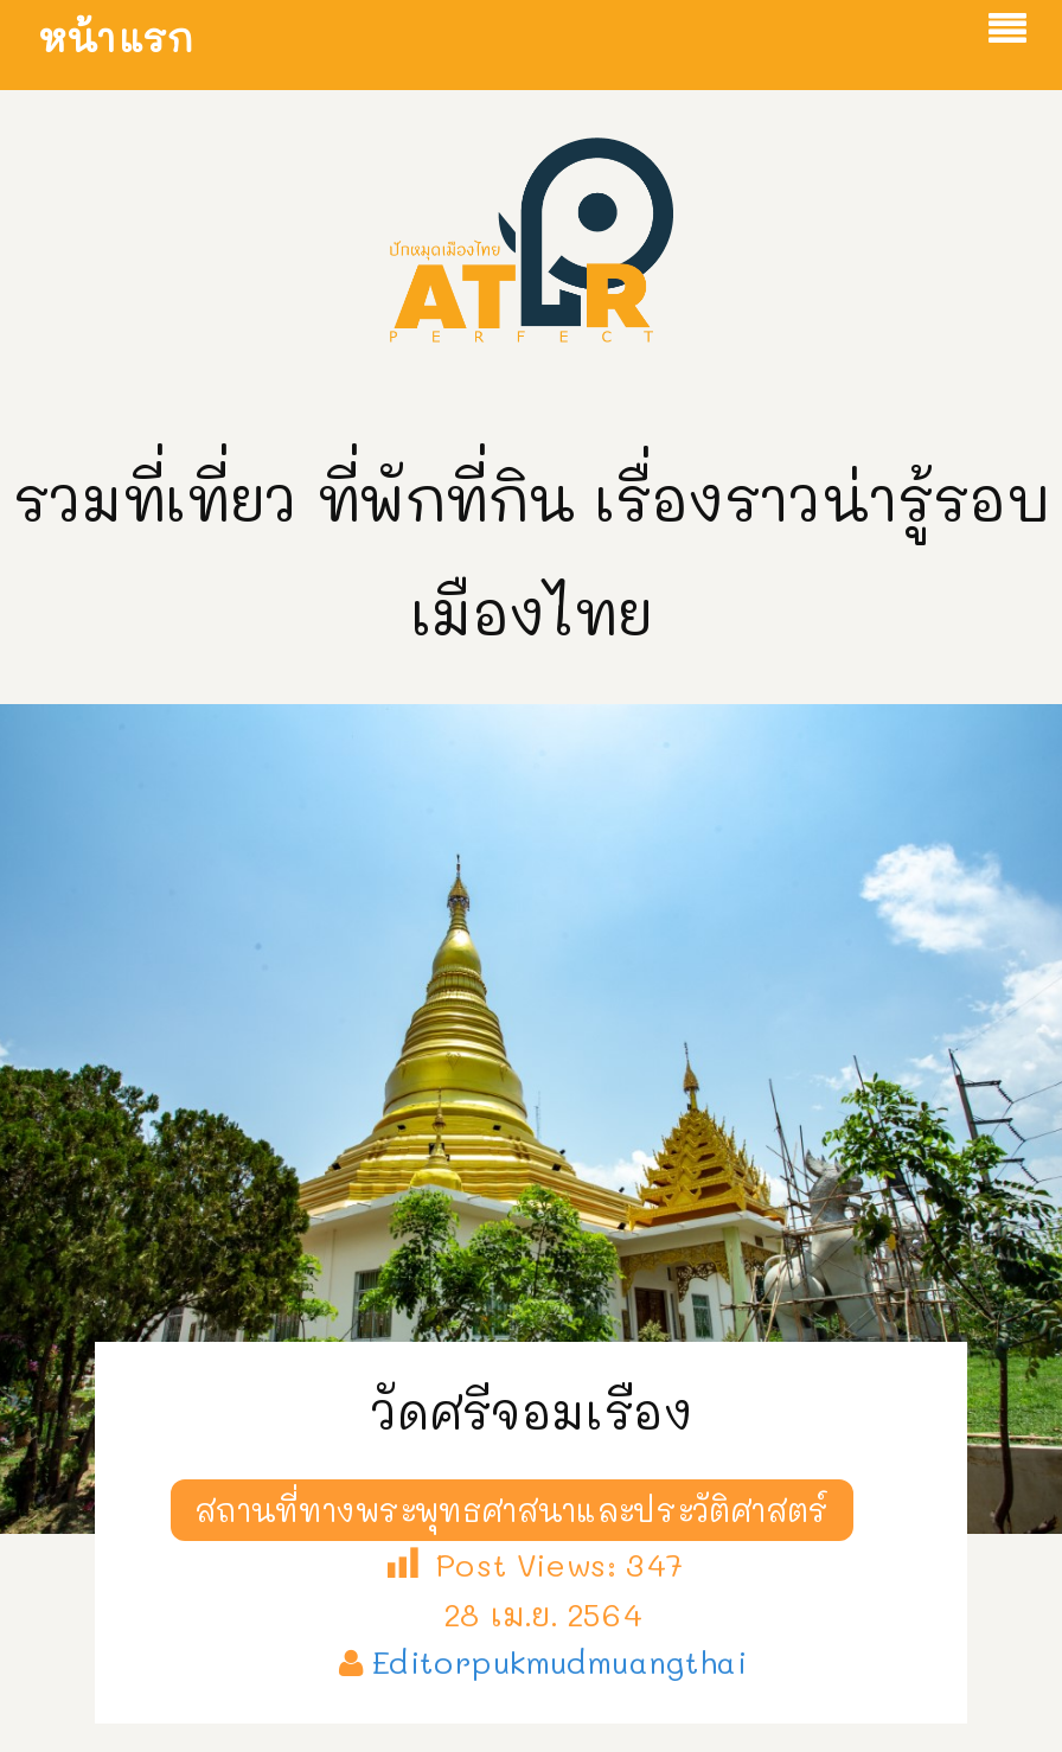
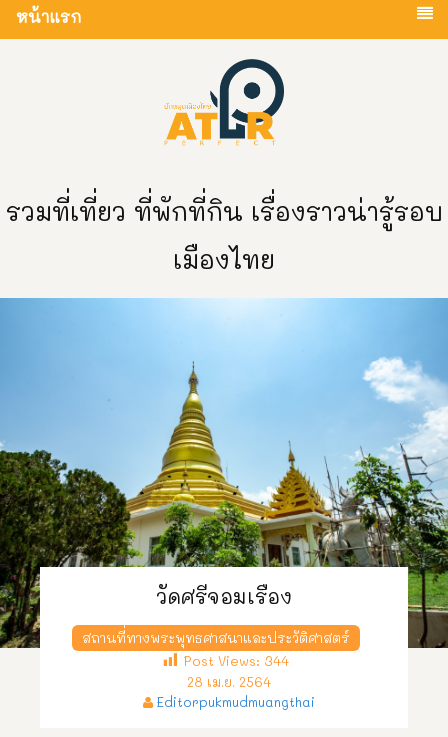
- Post Views: 347
+ Post Views: 344
